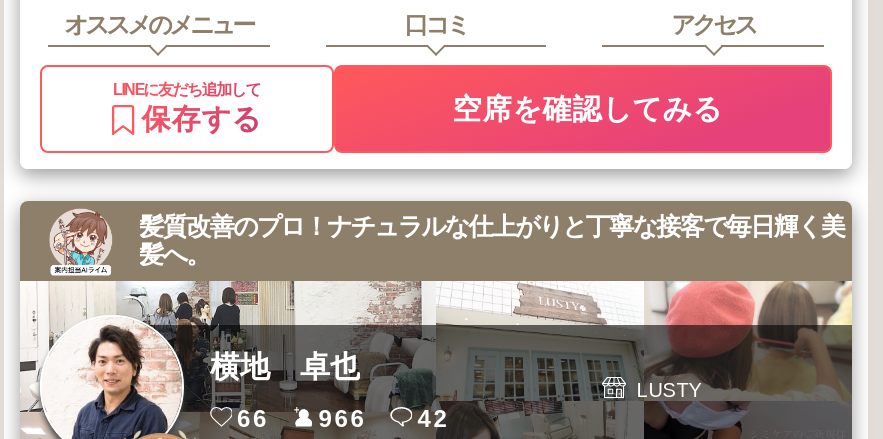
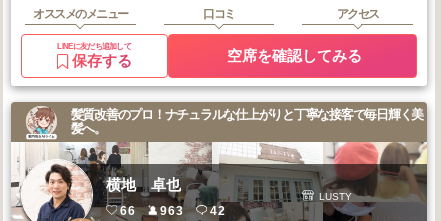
- 66 966 42
+ 66 963 42
